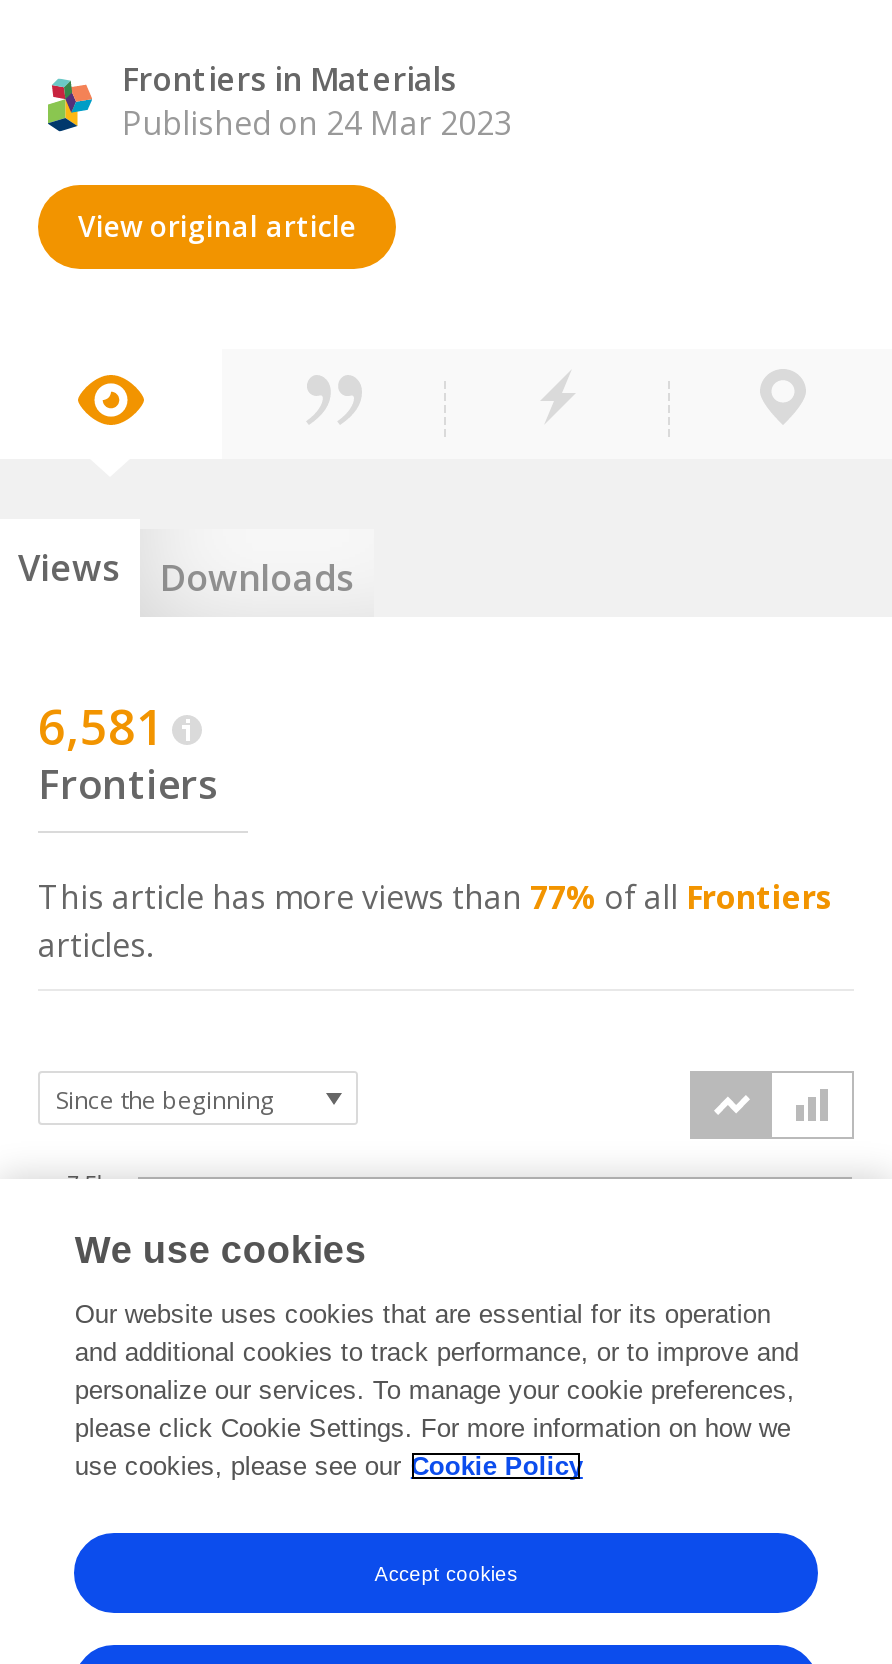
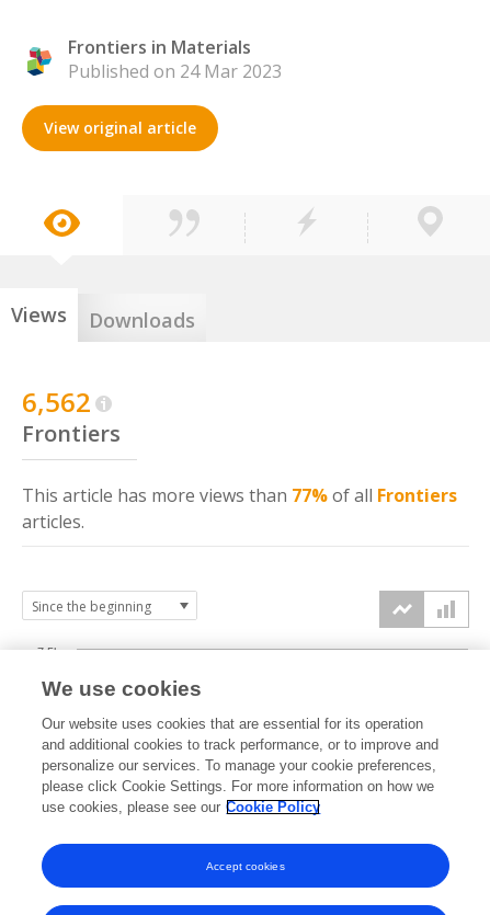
- 6,581
+ 6,562
